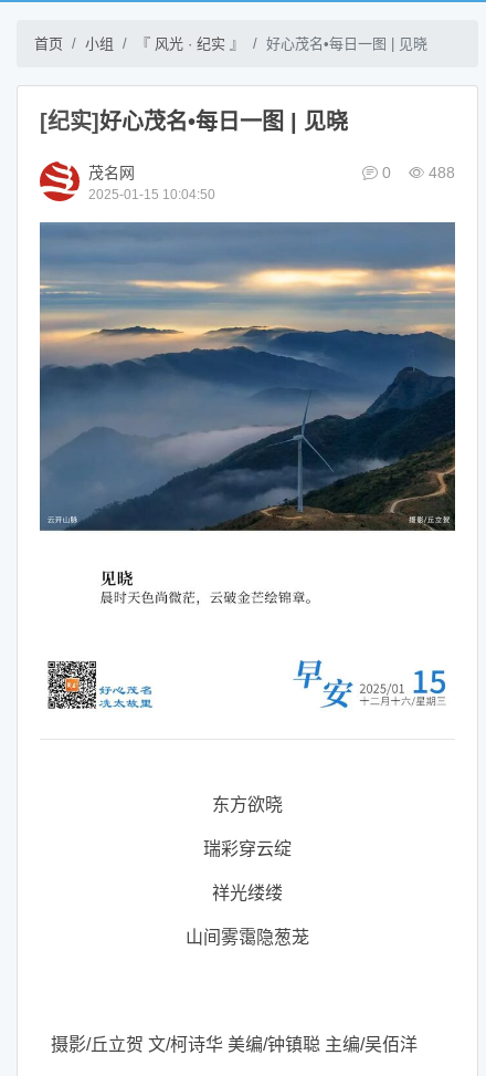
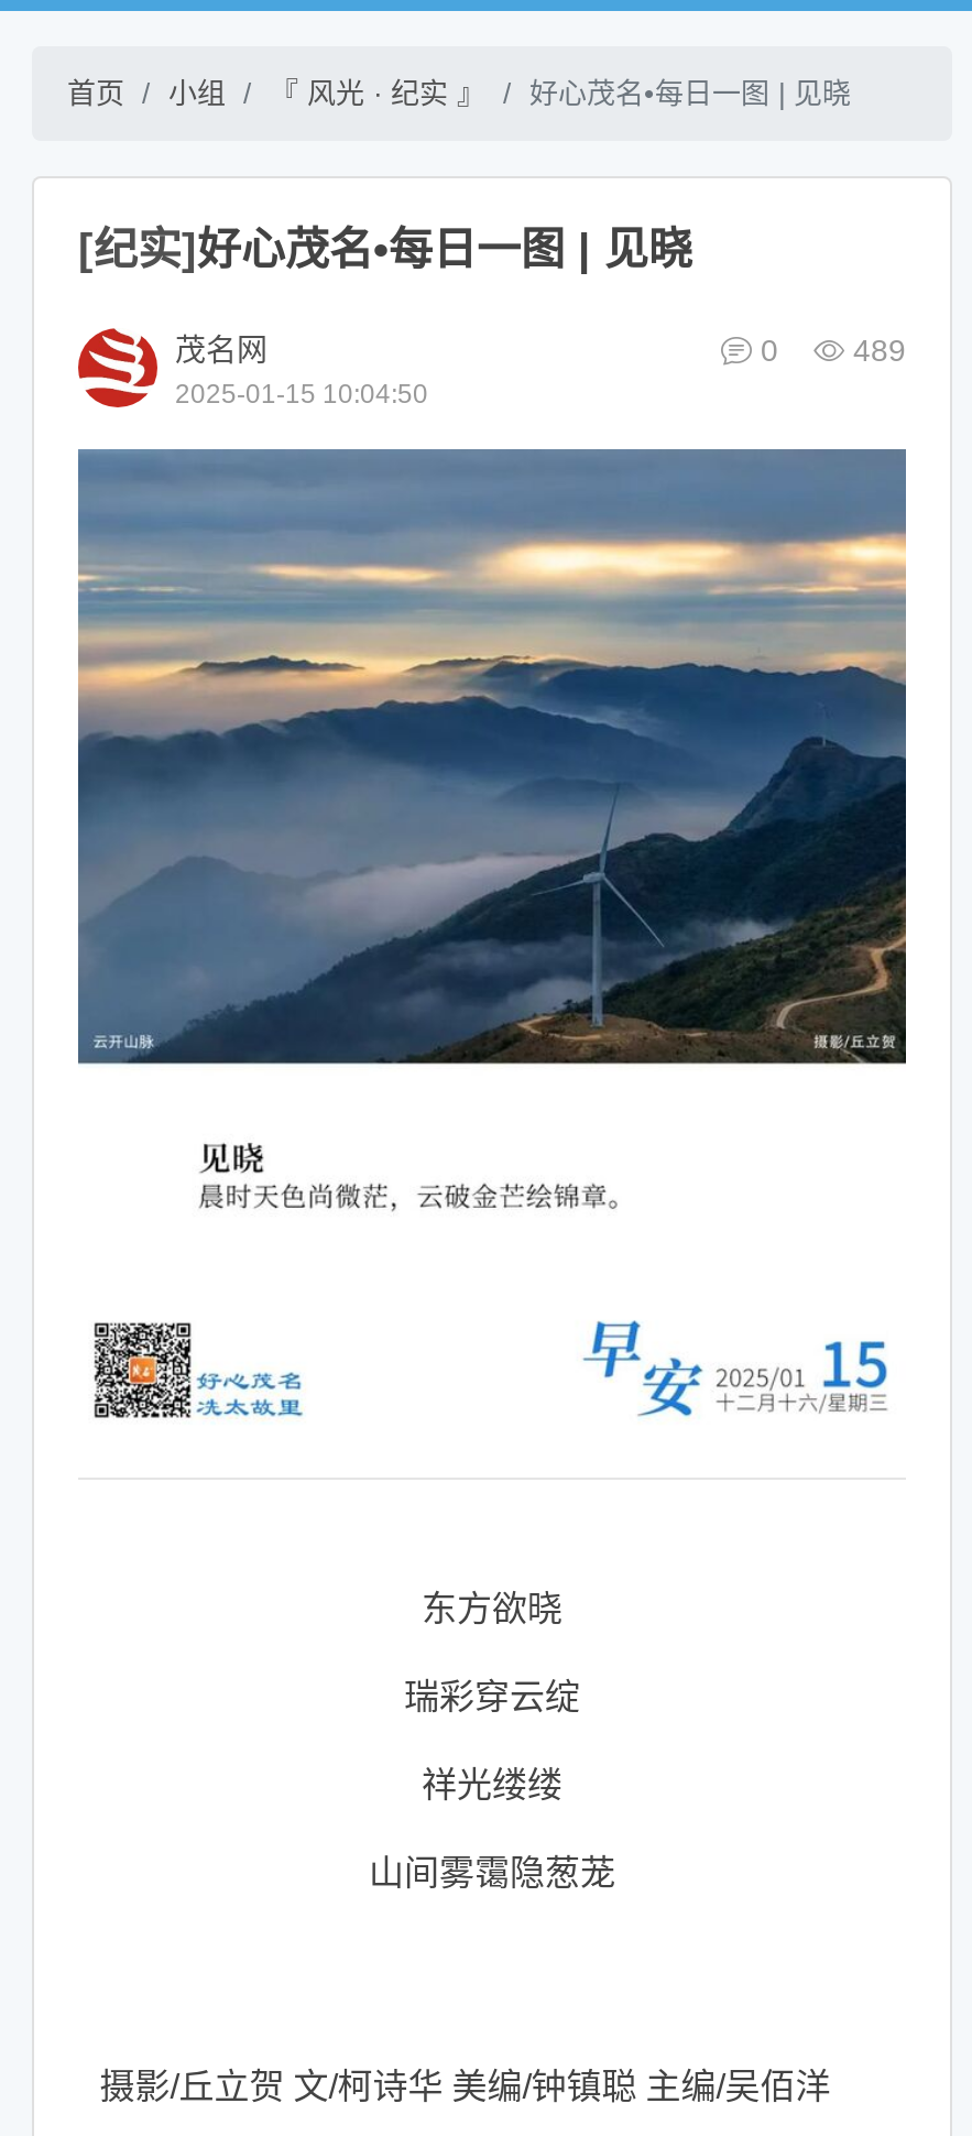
- 0 488
+ 0 489
